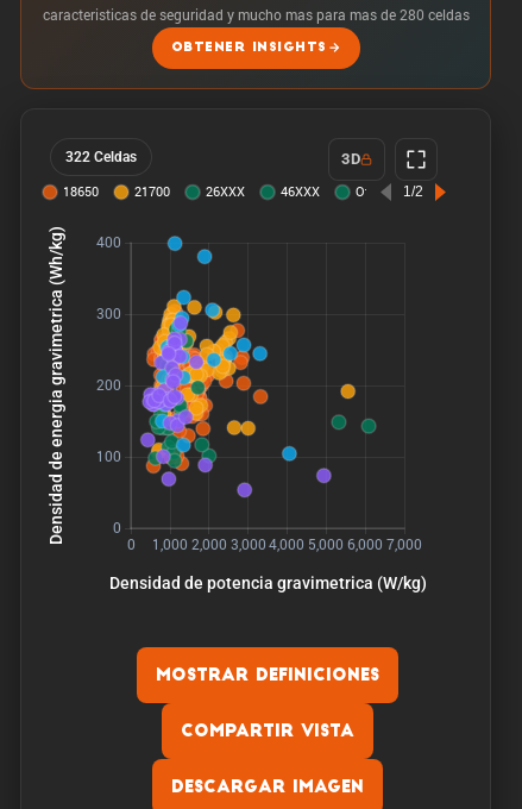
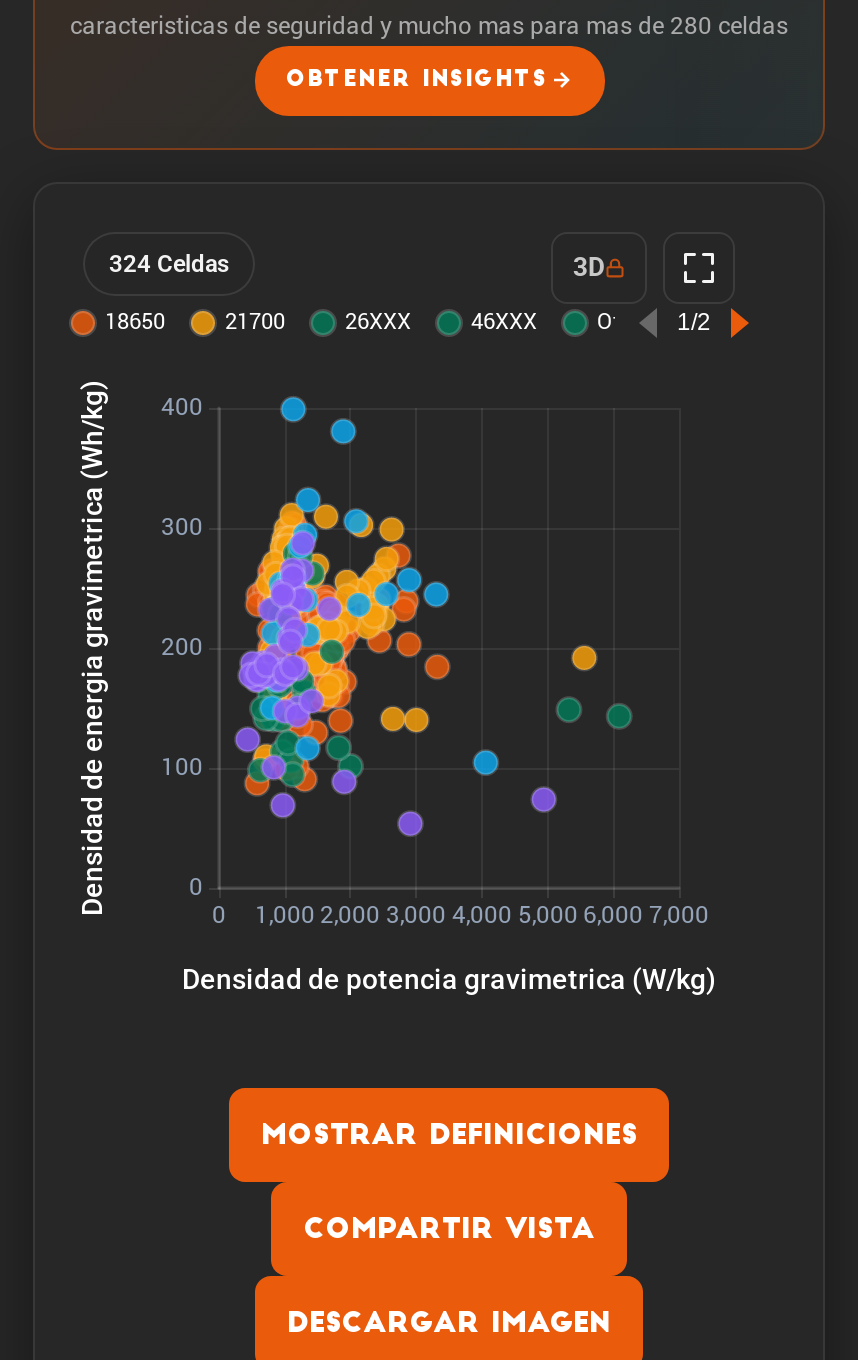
- 322 Celdas
+ 324 Celdas
